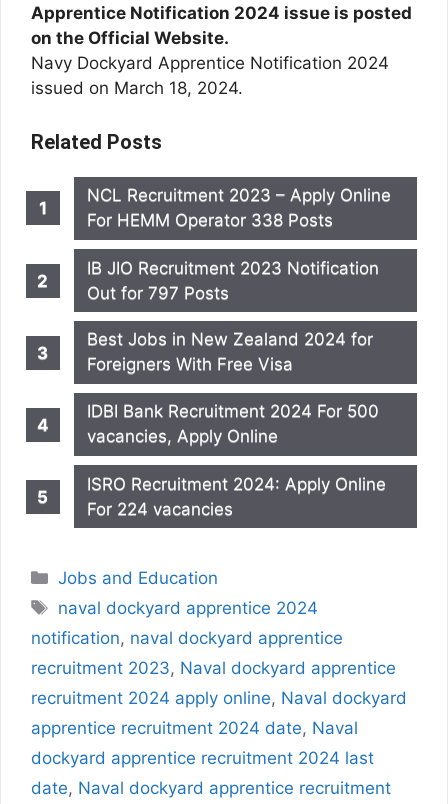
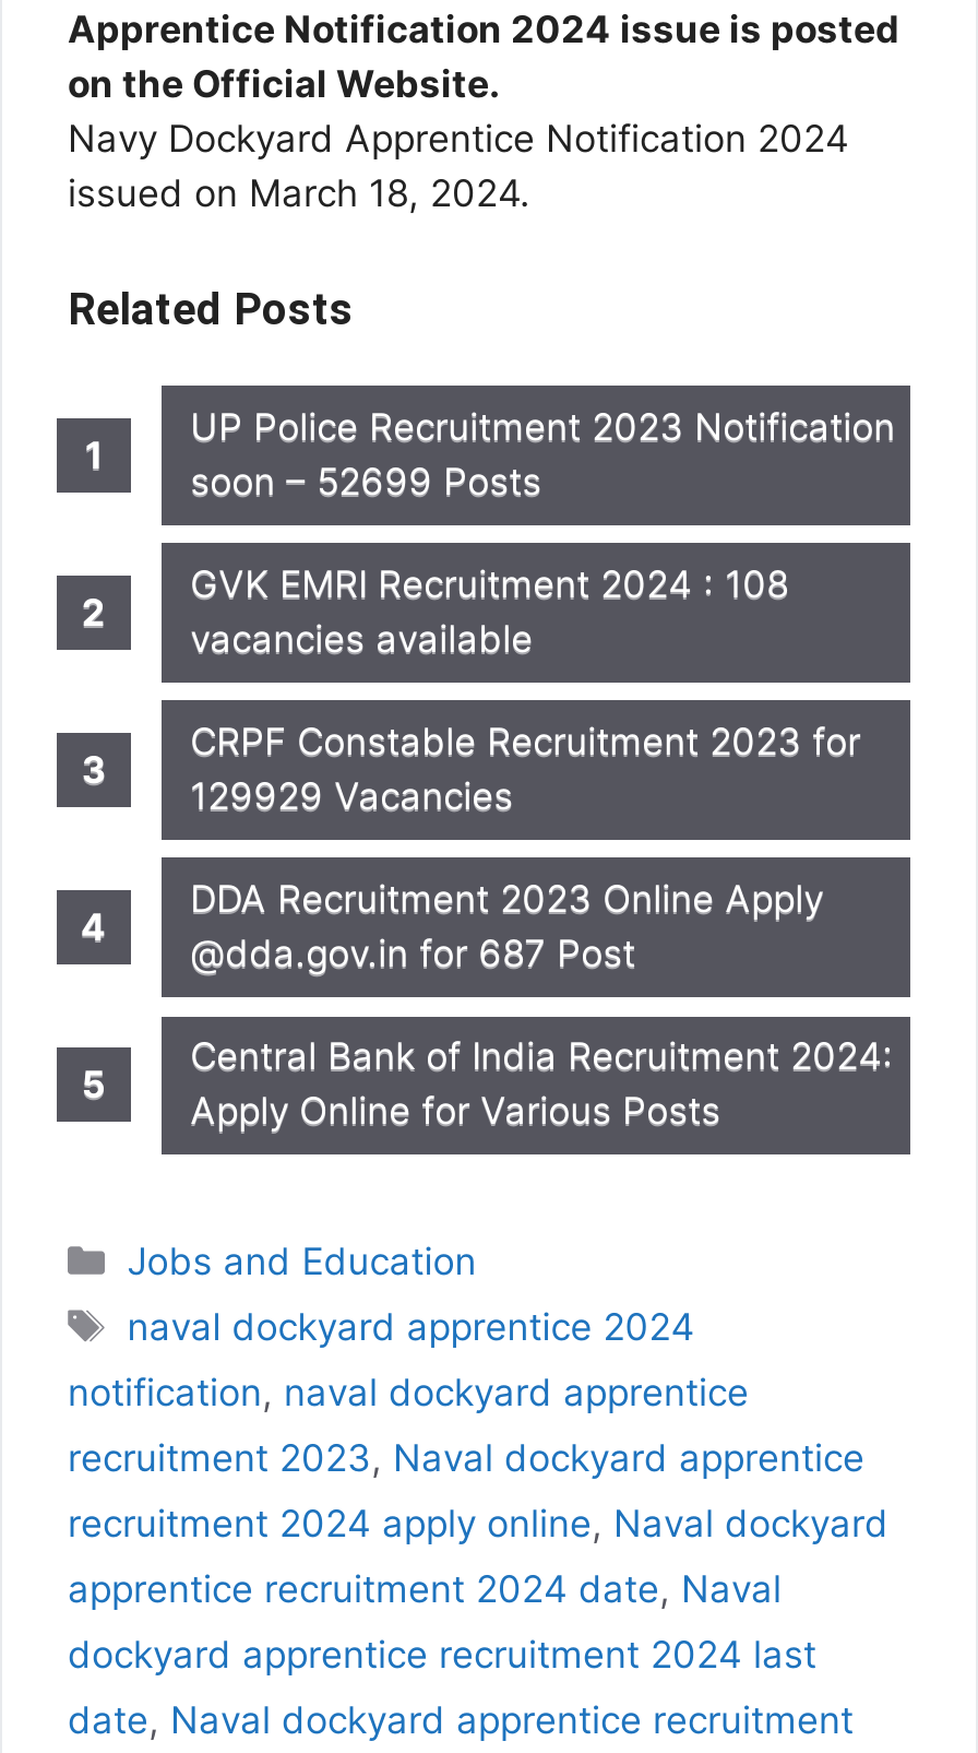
- NCL Recruitment 2023 – Apply Online
- For HEMM Operator 338 Posts
+ UP Police Recruitment 2023 Notification
+ soon – 52699 Posts

- IB JIO Recruitment 2023 Notification
- Out for 797 Posts
+ GVK EMRI Recruitment 2024 : 108
+ vacancies available

- Best Jobs in New Zealand 2024 for
- Foreigners With Free Visa
+ CRPF Constable Recruitment 2023 for
+ 129929 Vacancies

- IDBI Bank Recruitment 2024 For 500
- vacancies, Apply Online
+ DDA Recruitment 2023 Online Apply
+ @dda.gov.in for 687 Post

- ISRO Recruitment 2024: Apply Online
- For 224 vacancies
+ Central Bank of India Recruitment 2024:
+ Apply Online for Various Posts
